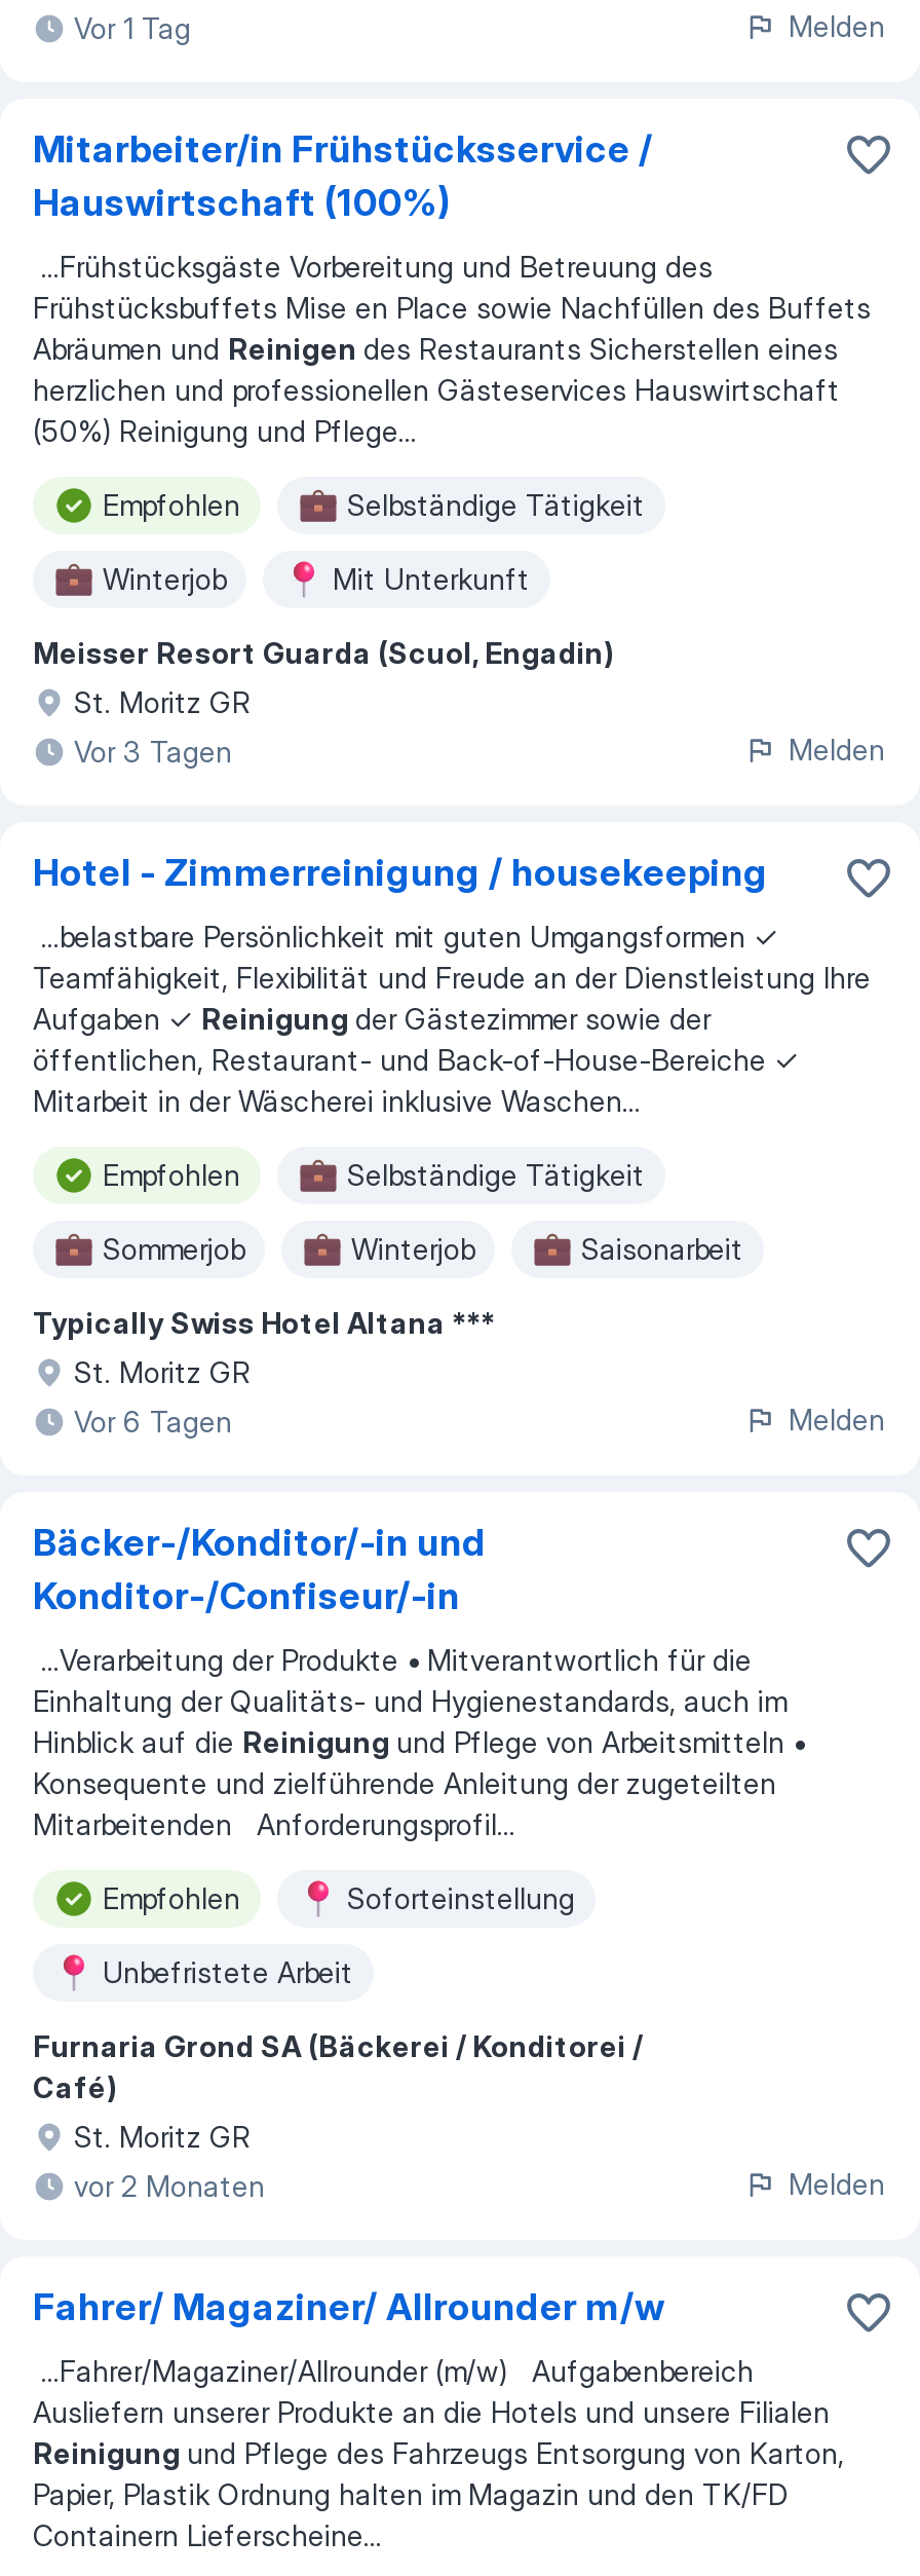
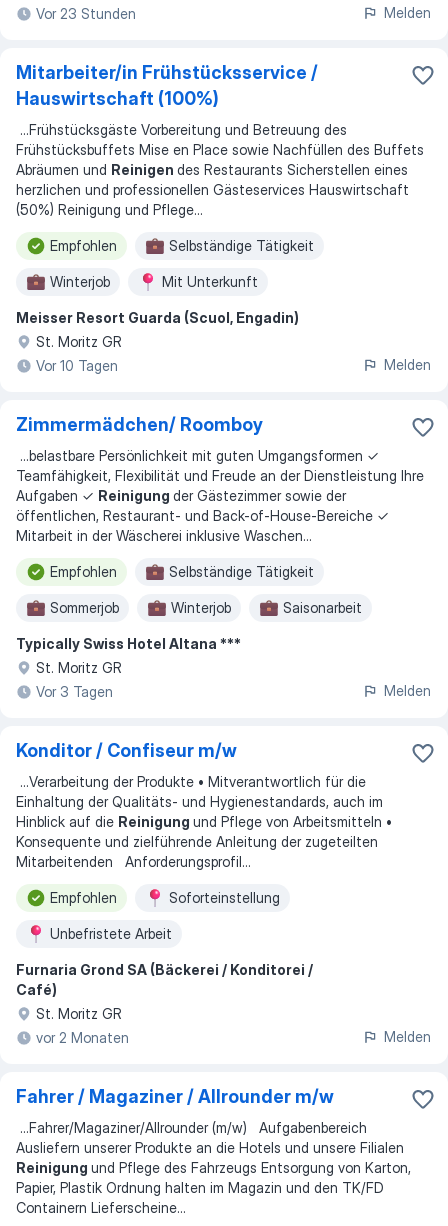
- Vor 1 Tag
+ Vor 23 Stunden

- Vor 3 Tagen
+ Vor 10 Tagen

- Hotel - Zimmerreinigung / housekeeping
+ Zimmermädchen/ Roomboy

- Vor 6 Tagen
+ Vor 3 Tagen

- Bäcker-/Konditor/-in und
- Konditor-/Confiseur/-in
+ Konditor / Confiseur m/w

- Fahrer/ Magaziner/ Allrounder m/w
+ Fahrer / Magaziner / Allrounder m/w
